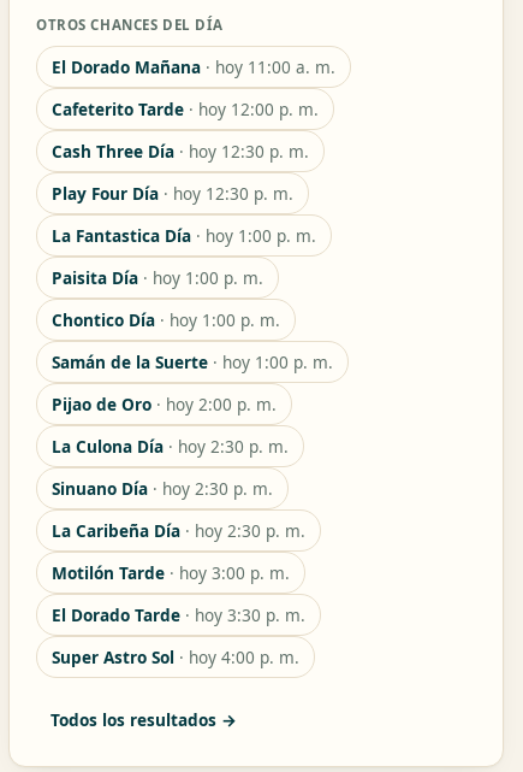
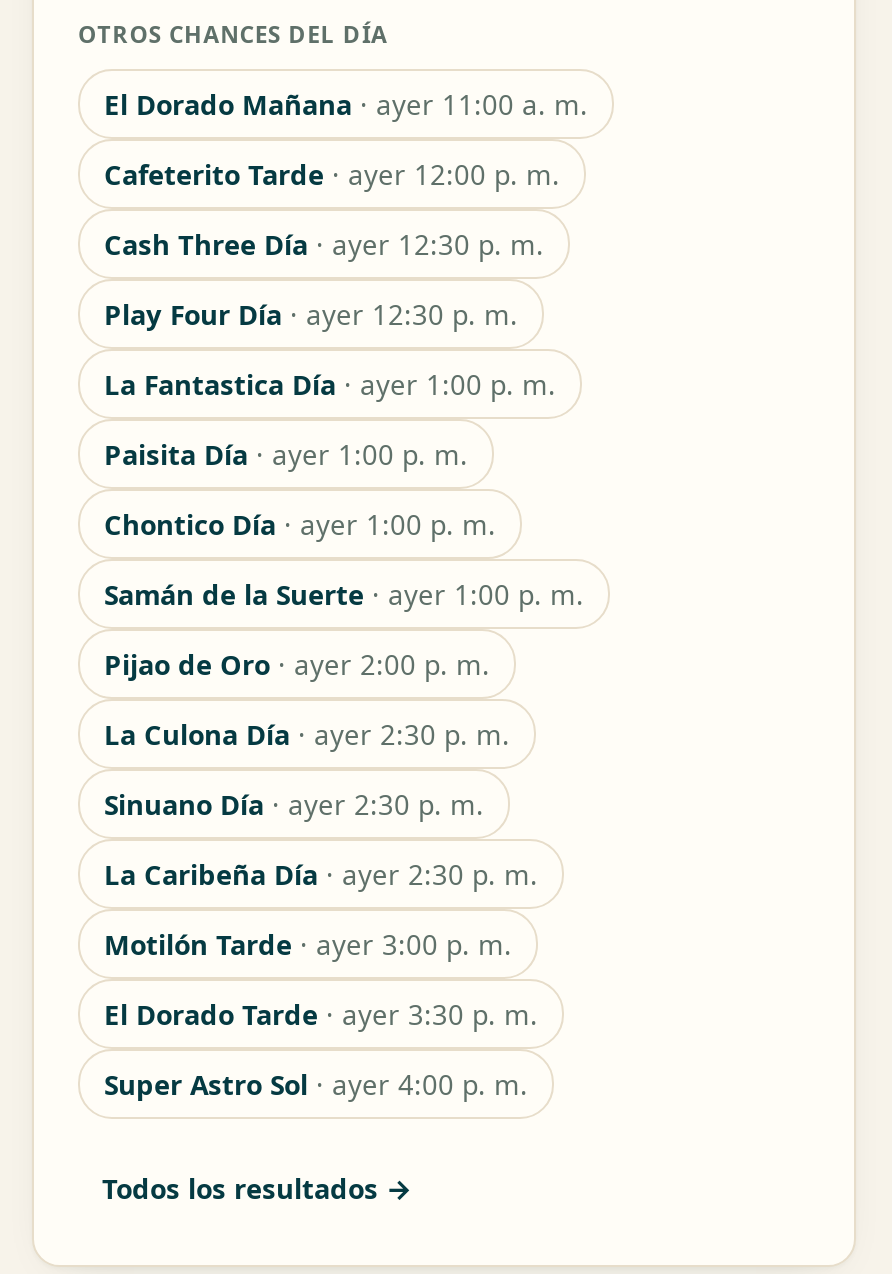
- El Dorado Mañana · hoy 11:00 a. m.
+ El Dorado Mañana · ayer 11:00 a. m.

- Cafeterito Tarde · hoy 12:00 p. m.
+ Cafeterito Tarde · ayer 12:00 p. m.

- Cash Three Día · hoy 12:30 p. m.
+ Cash Three Día · ayer 12:30 p. m.

- Play Four Día · hoy 12:30 p. m.
+ Play Four Día · ayer 12:30 p. m.

- La Fantastica Día · hoy 1:00 p. m.
+ La Fantastica Día · ayer 1:00 p. m.

- Paisita Día · hoy 1:00 p. m.
+ Paisita Día · ayer 1:00 p. m.

- Chontico Día · hoy 1:00 p. m.
+ Chontico Día · ayer 1:00 p. m.

- Samán de la Suerte · hoy 1:00 p. m.
+ Samán de la Suerte · ayer 1:00 p. m.

- Pijao de Oro · hoy 2:00 p. m.
+ Pijao de Oro · ayer 2:00 p. m.

- La Culona Día · hoy 2:30 p. m.
+ La Culona Día · ayer 2:30 p. m.

- Sinuano Día · hoy 2:30 p. m.
+ Sinuano Día · ayer 2:30 p. m.

- La Caribeña Día · hoy 2:30 p. m.
+ La Caribeña Día · ayer 2:30 p. m.

- Motilón Tarde · hoy 3:00 p. m.
+ Motilón Tarde · ayer 3:00 p. m.

- El Dorado Tarde · hoy 3:30 p. m.
+ El Dorado Tarde · ayer 3:30 p. m.

- Super Astro Sol · hoy 4:00 p. m.
+ Super Astro Sol · ayer 4:00 p. m.
